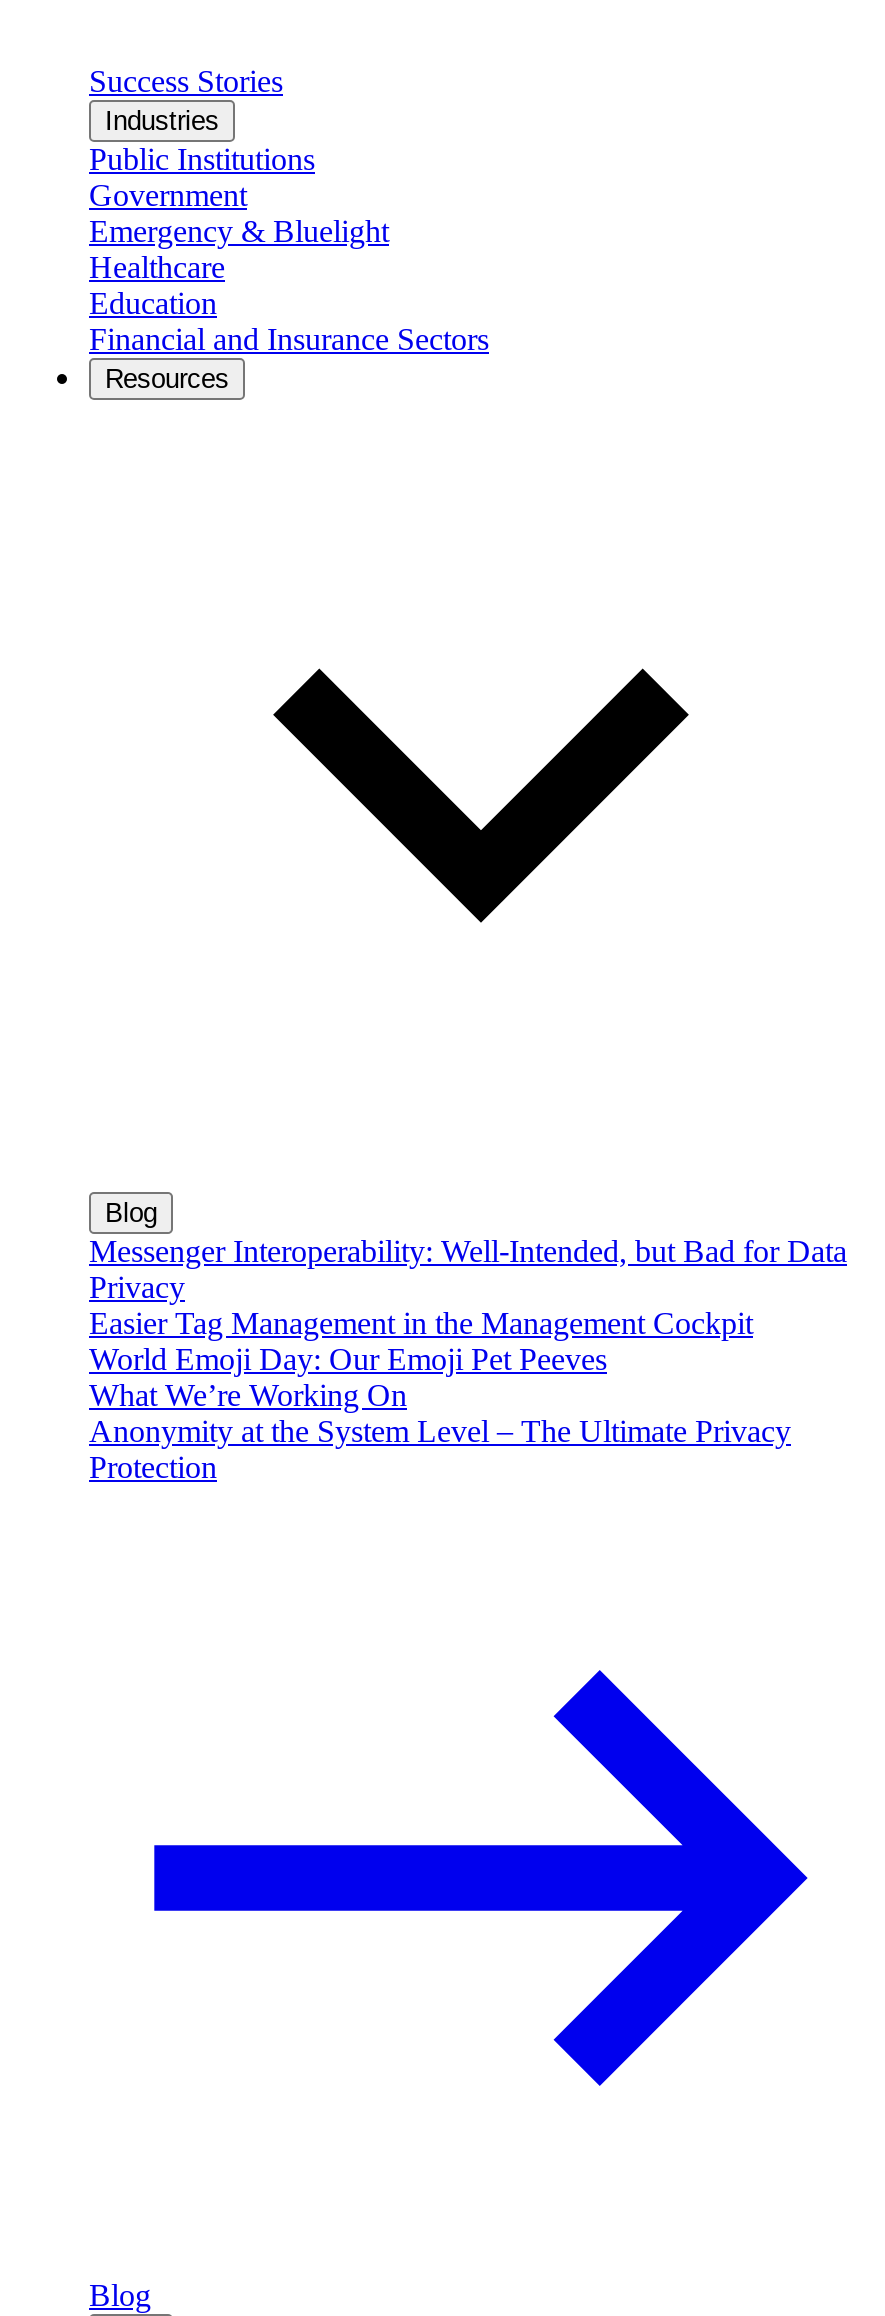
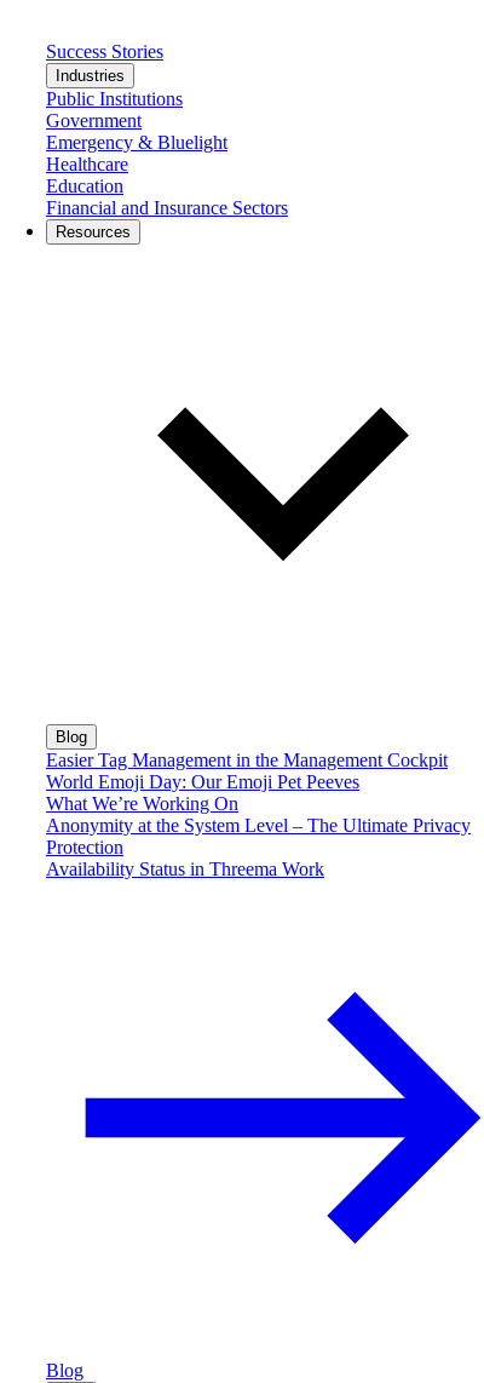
- Messenger Interoperability: Well-Intended, but Bad for Data
- Privacy

moved up: Easier Tag Management in the Management Cockpit | World Emoji Day: Our Emoji Pet Peeves | What We’re Working On | Anonymity at the System Level – The Ultimate Privacy | Protection

+ Availability Status in Threema Work
